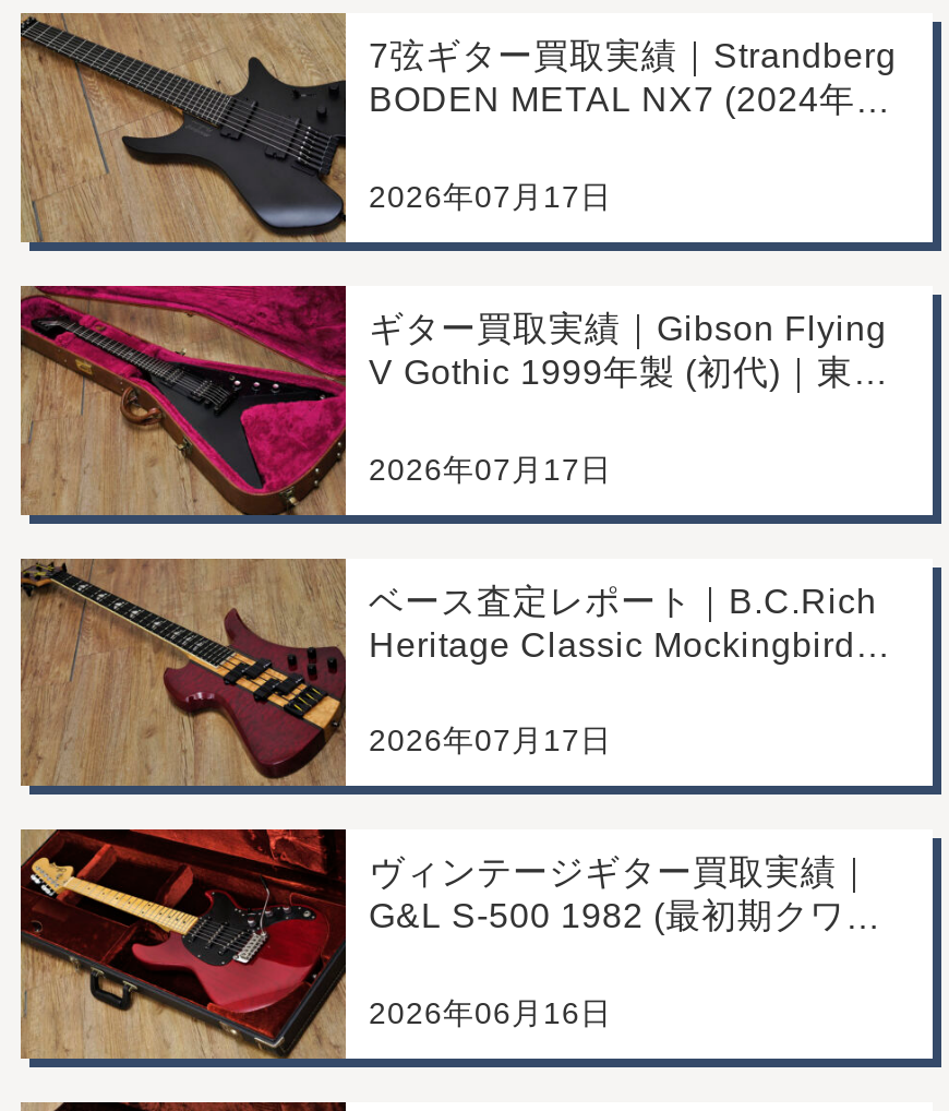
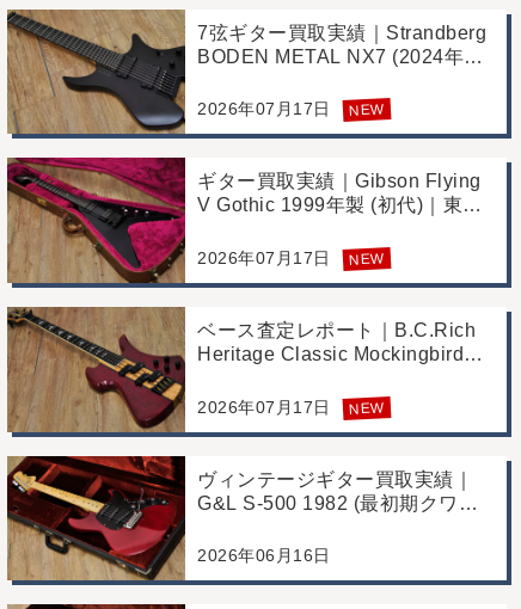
+ NEW

+ NEW

+ NEW
